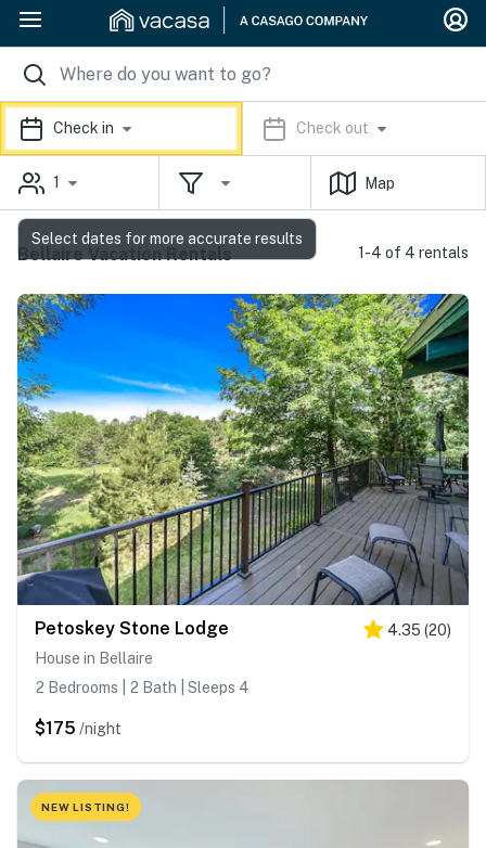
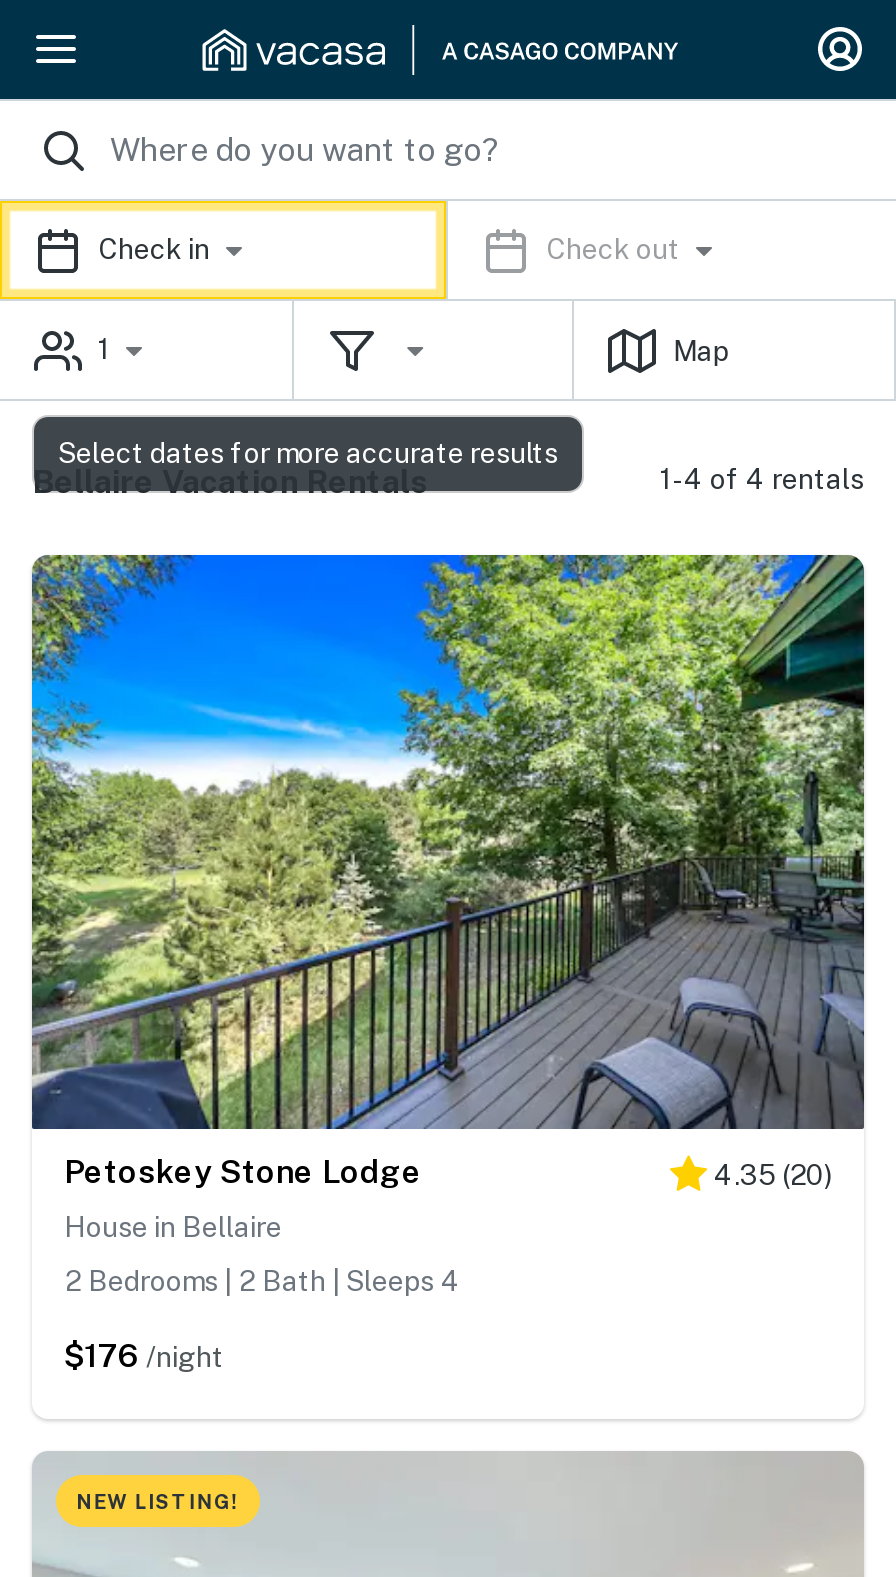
- $175 /night
+ $176 /night
